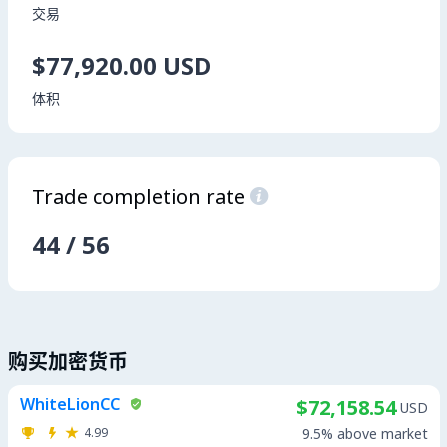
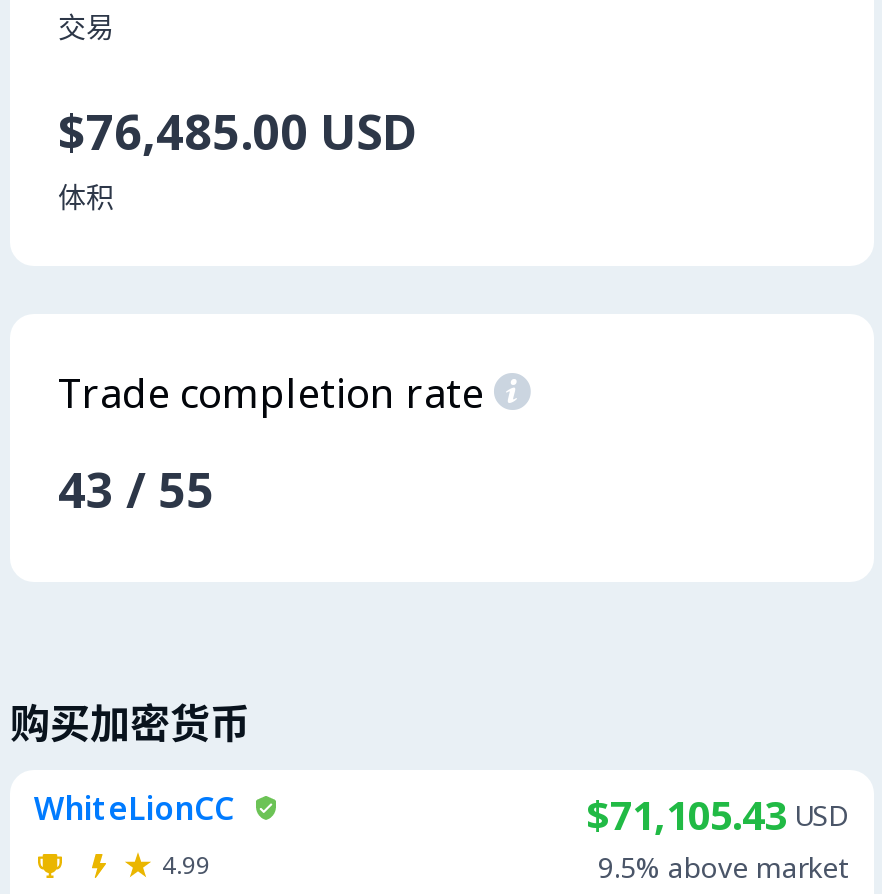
- $77,920.00 USD
+ $76,485.00 USD

- 44 / 56
+ 43 / 55

- $72,158.54 USD
+ $71,105.43 USD
